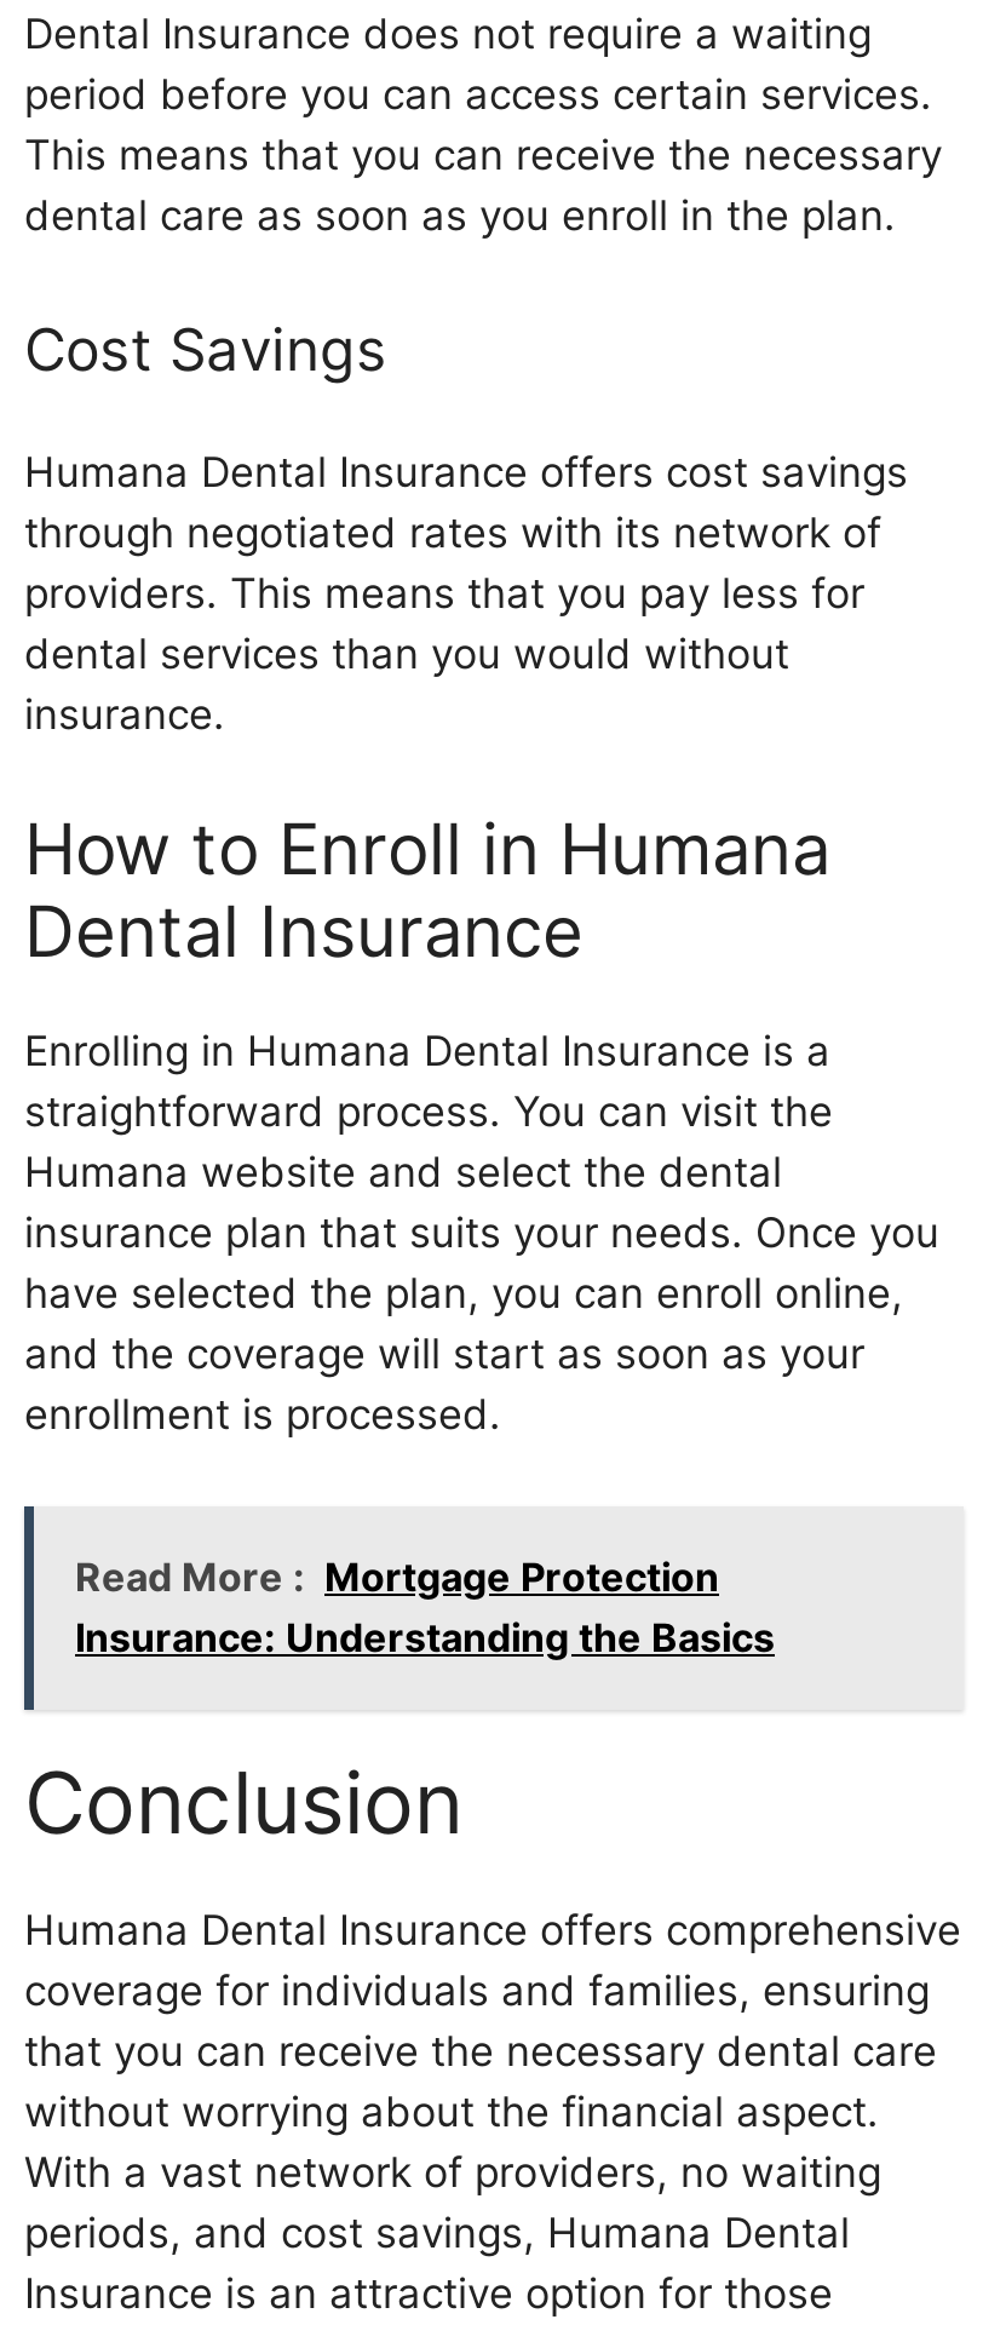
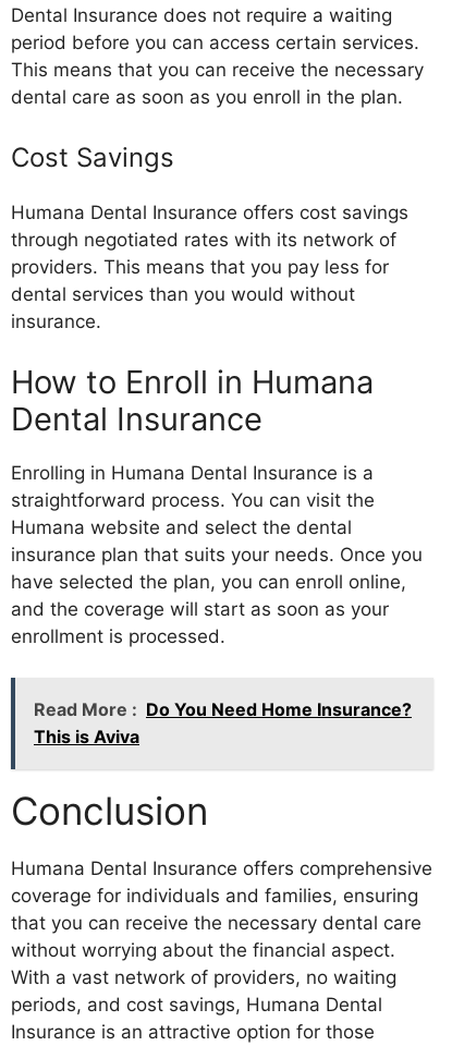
- Read More : Mortgage Protection
- Insurance: Understanding the Basics
+ Read More : Do You Need Home Insurance?
+ This is Aviva
